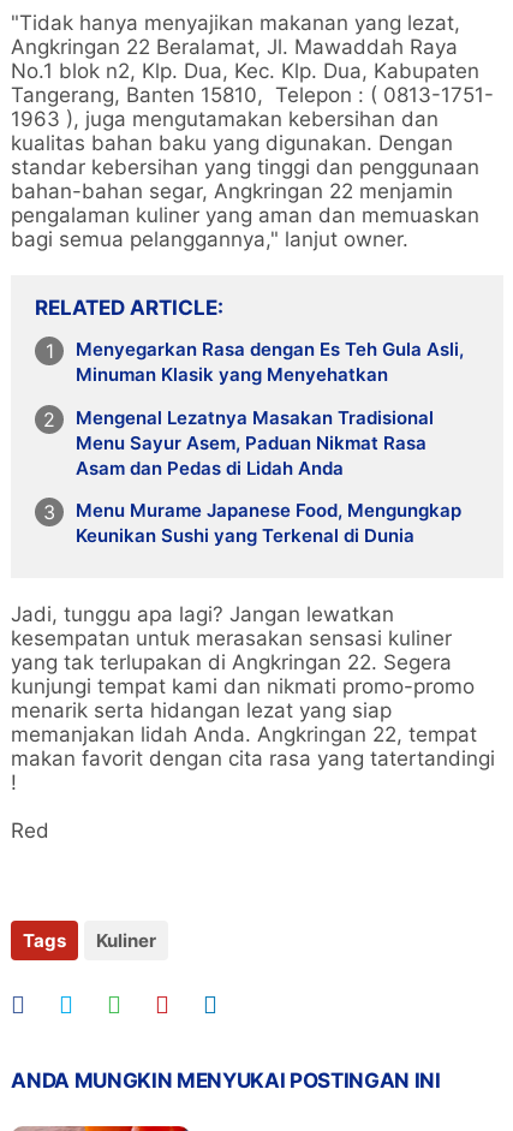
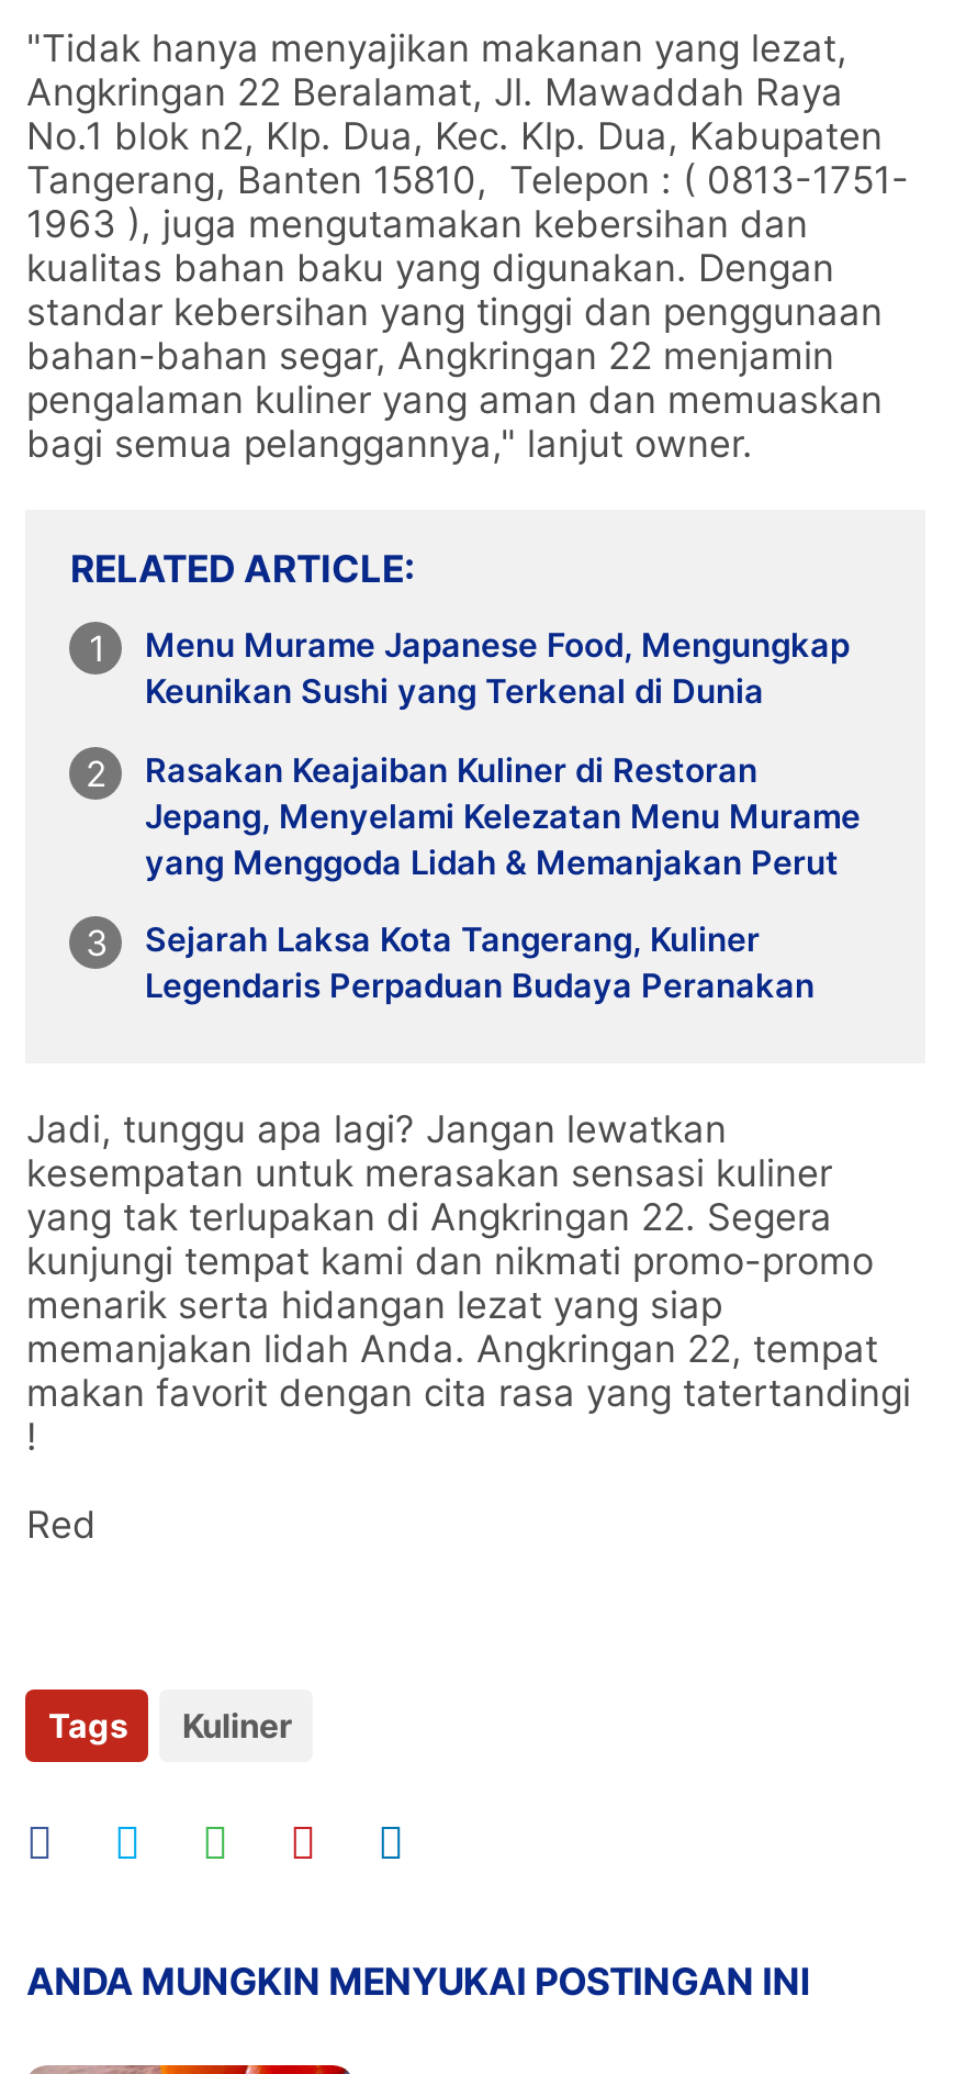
- Menyegarkan Rasa dengan Es Teh Gula Asli,
- Minuman Klasik yang Menyehatkan
- Mengenal Lezatnya Masakan Tradisional
- Menu Sayur Asem, Paduan Nikmat Rasa
- Asam dan Pedas di Lidah Anda

moved up: Menu Murame Japanese Food, Mengungkap | Keunikan Sushi yang Terkenal di Dunia

+ Rasakan Keajaiban Kuliner di Restoran
+ Jepang, Menyelami Kelezatan Menu Murame
+ yang Menggoda Lidah & Memanjakan Perut
+ Sejarah Laksa Kota Tangerang, Kuliner
+ Legendaris Perpaduan Budaya Peranakan
